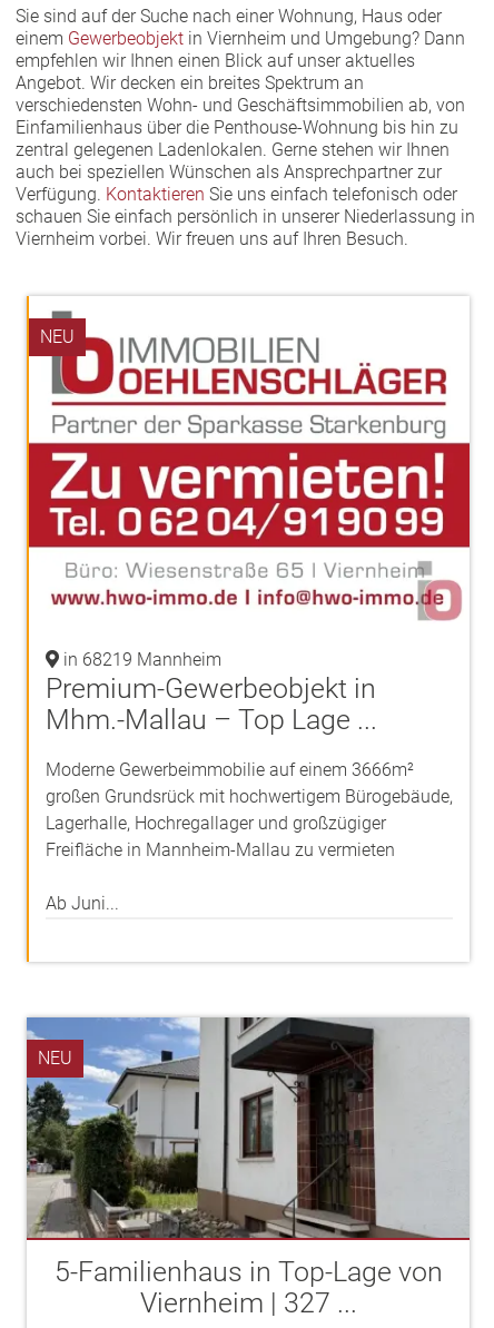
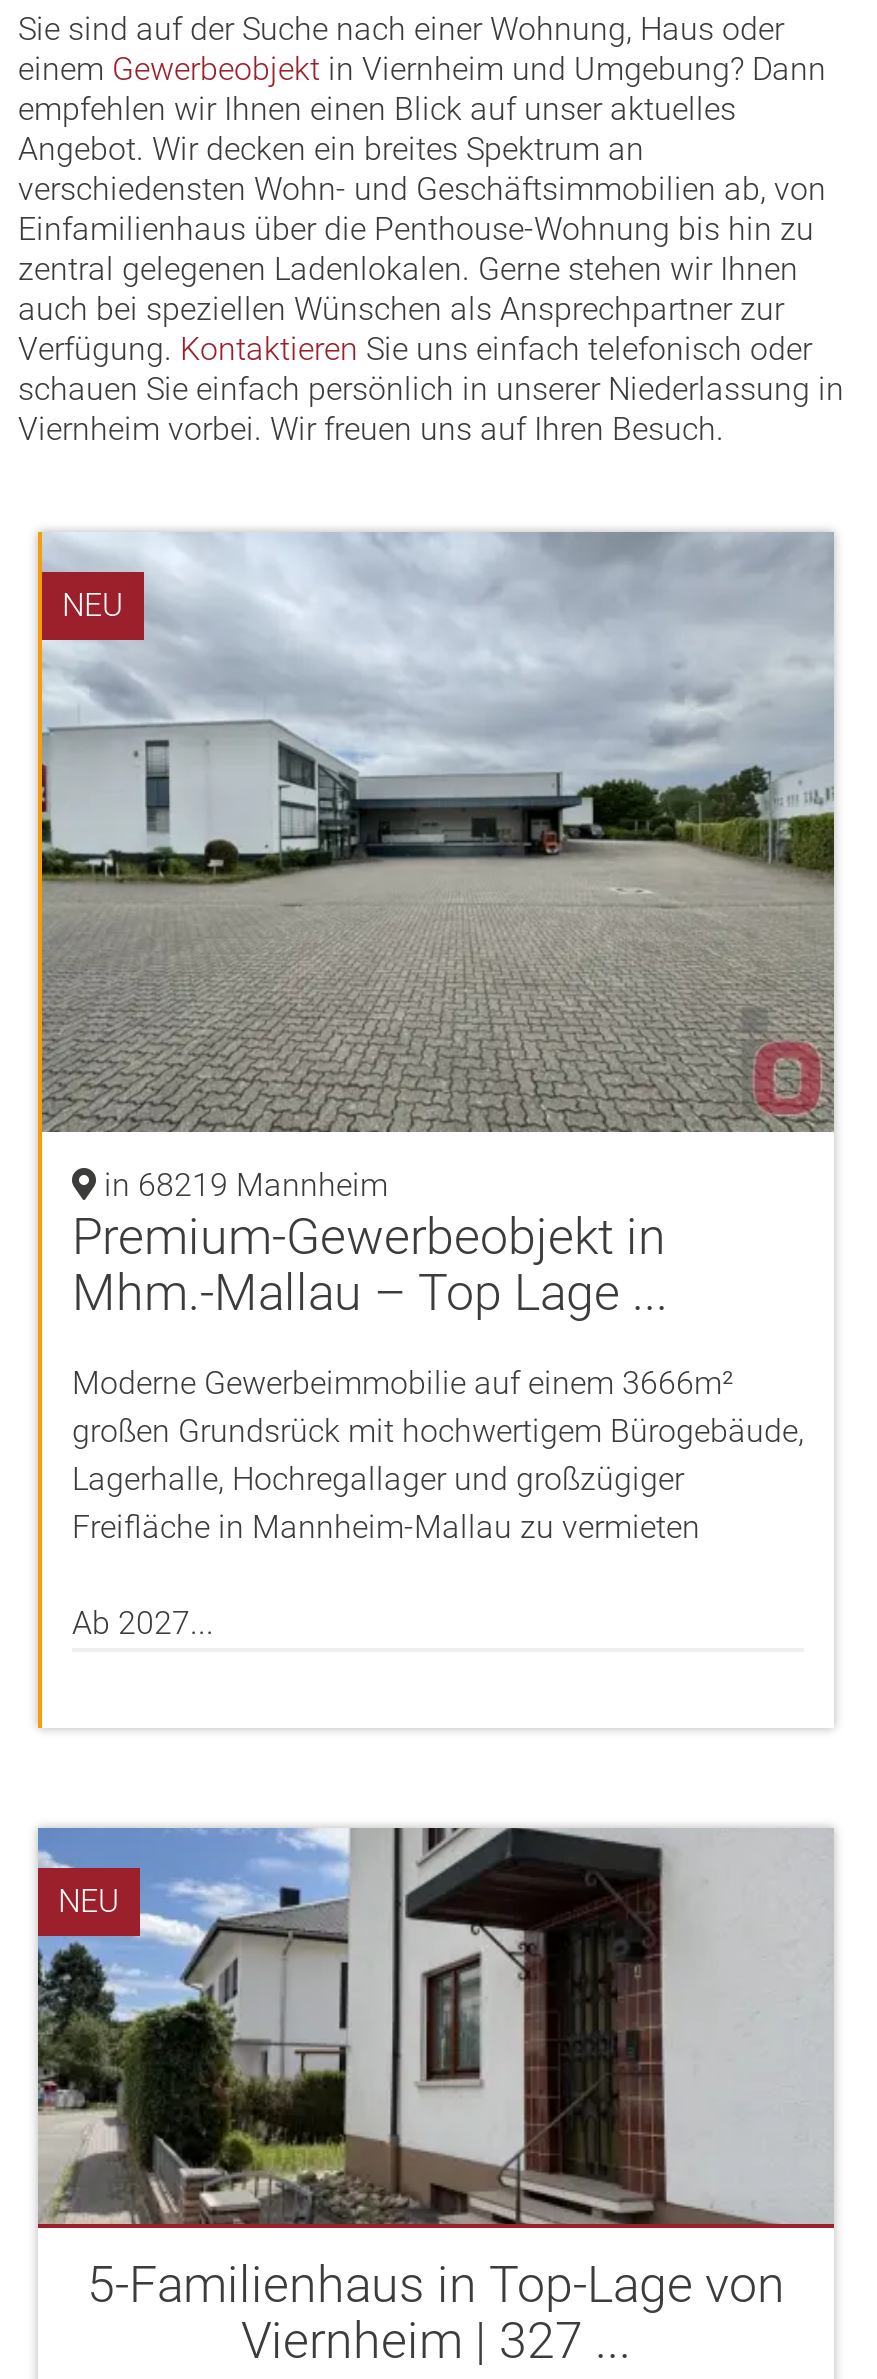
- [image]
+ [image]

- Ab Juni...
+ Ab 2027...
